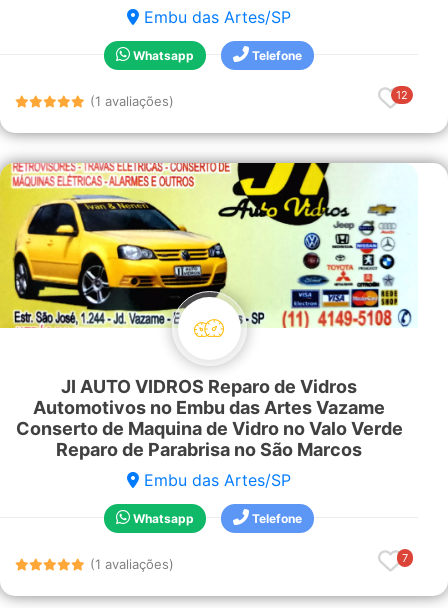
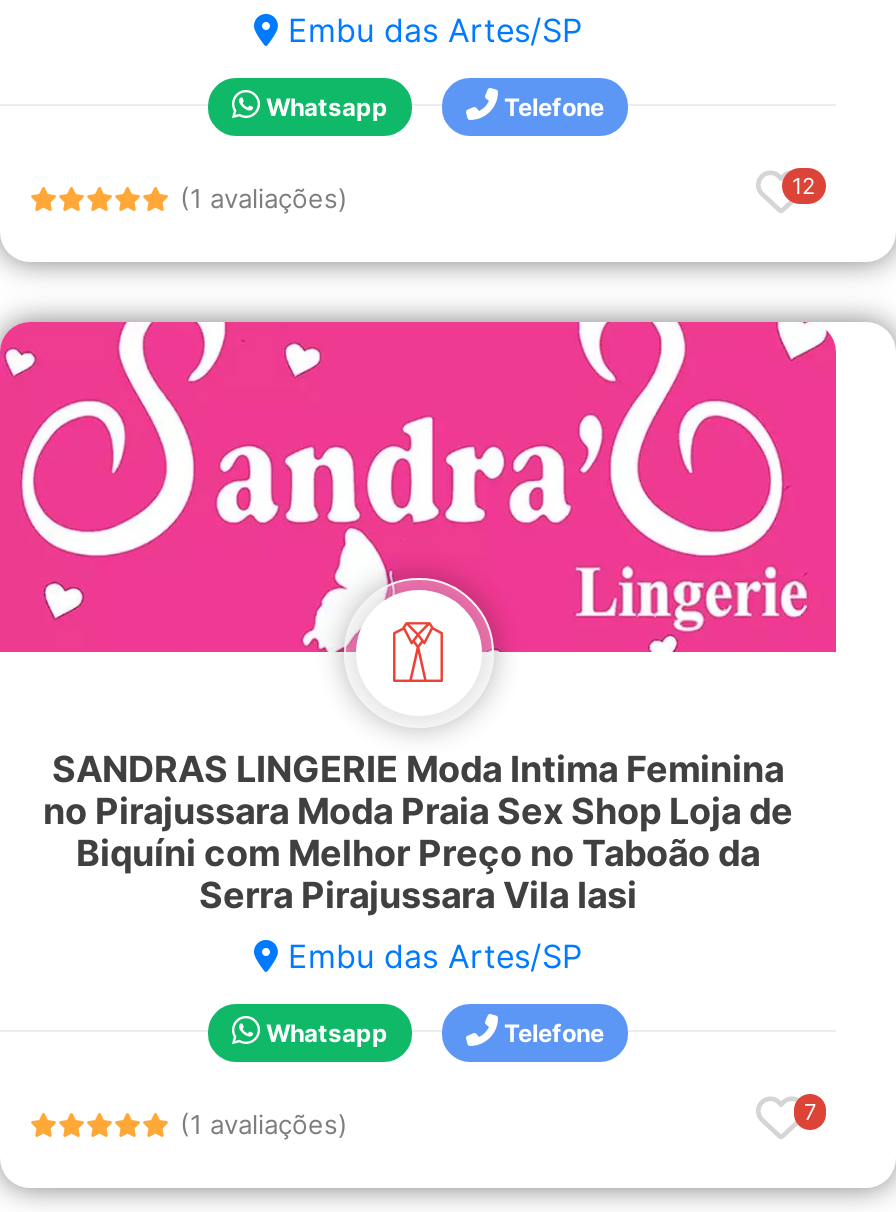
- [image]
- JI AUTO VIDROS Reparo de Vidros
- Automotivos no Embu das Artes Vazame
- Conserto de Maquina de Vidro no Valo Verde
- Reparo de Parabrisa no São Marcos
+ [image]
+ SANDRAS LINGERIE Moda Intima Feminina
+ no Pirajussara Moda Praia Sex Shop Loja de
+ Biquíni com Melhor Preço no Taboão da
+ Serra Pirajussara Vila Iasi
